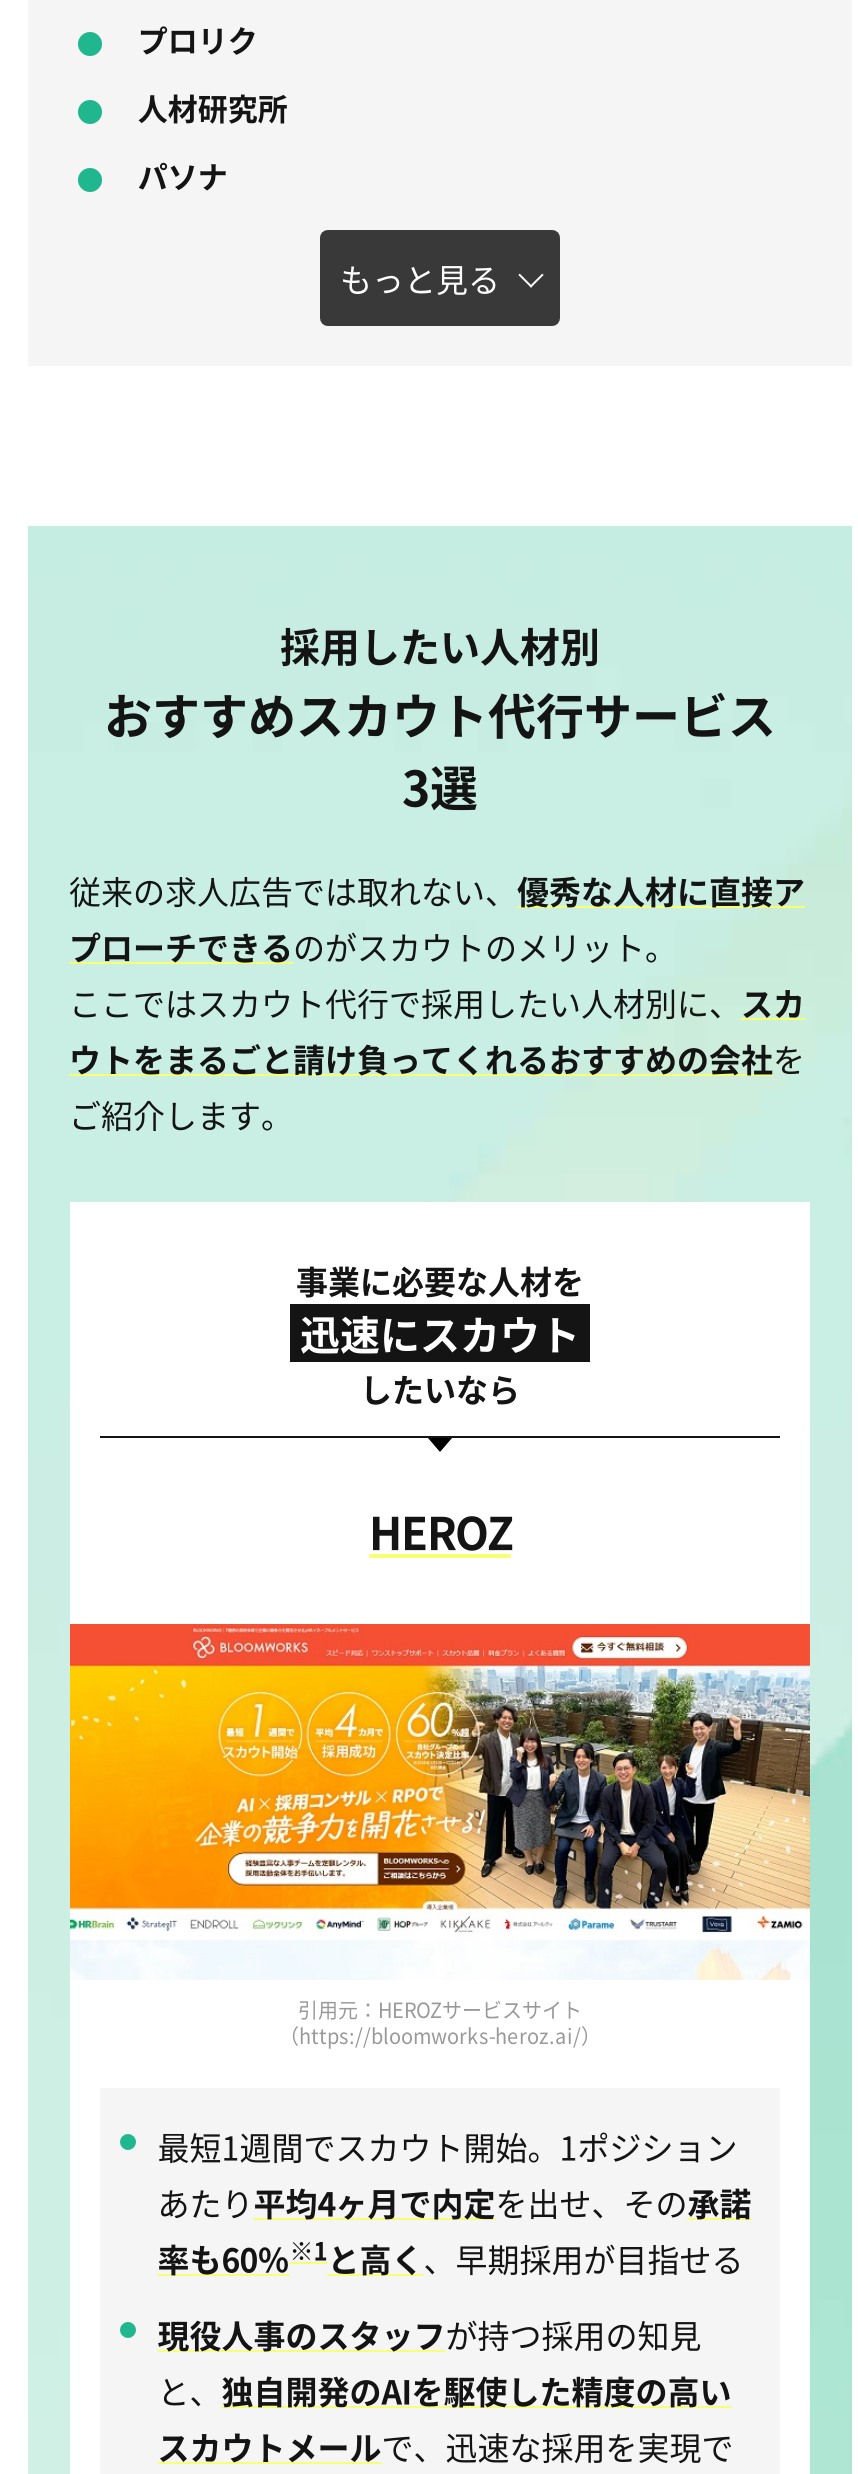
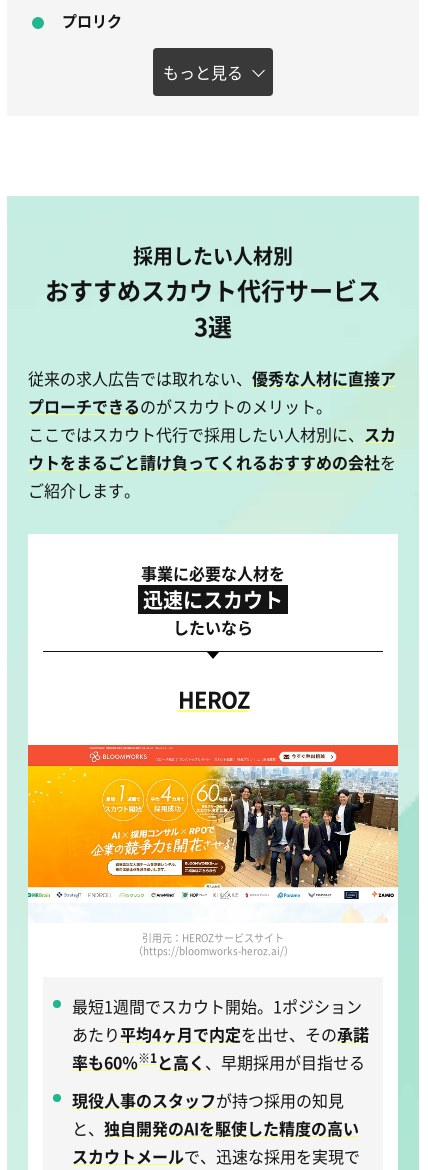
- 人材研究所
- パソナ
